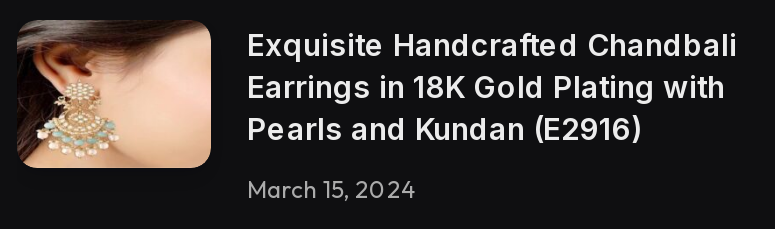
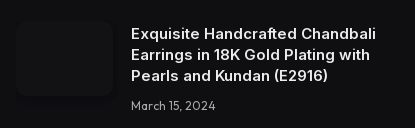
- [image]
